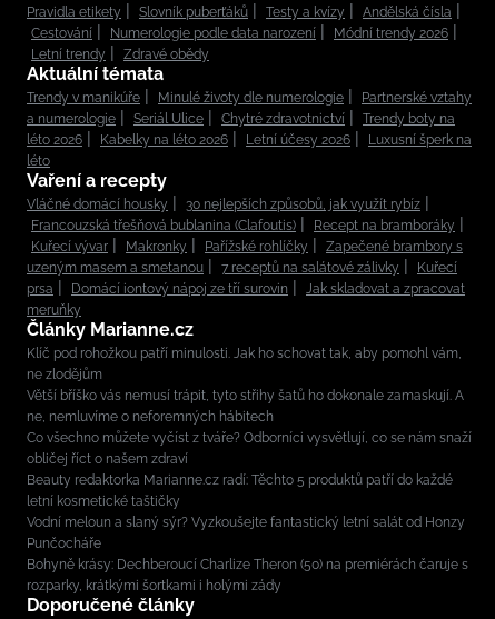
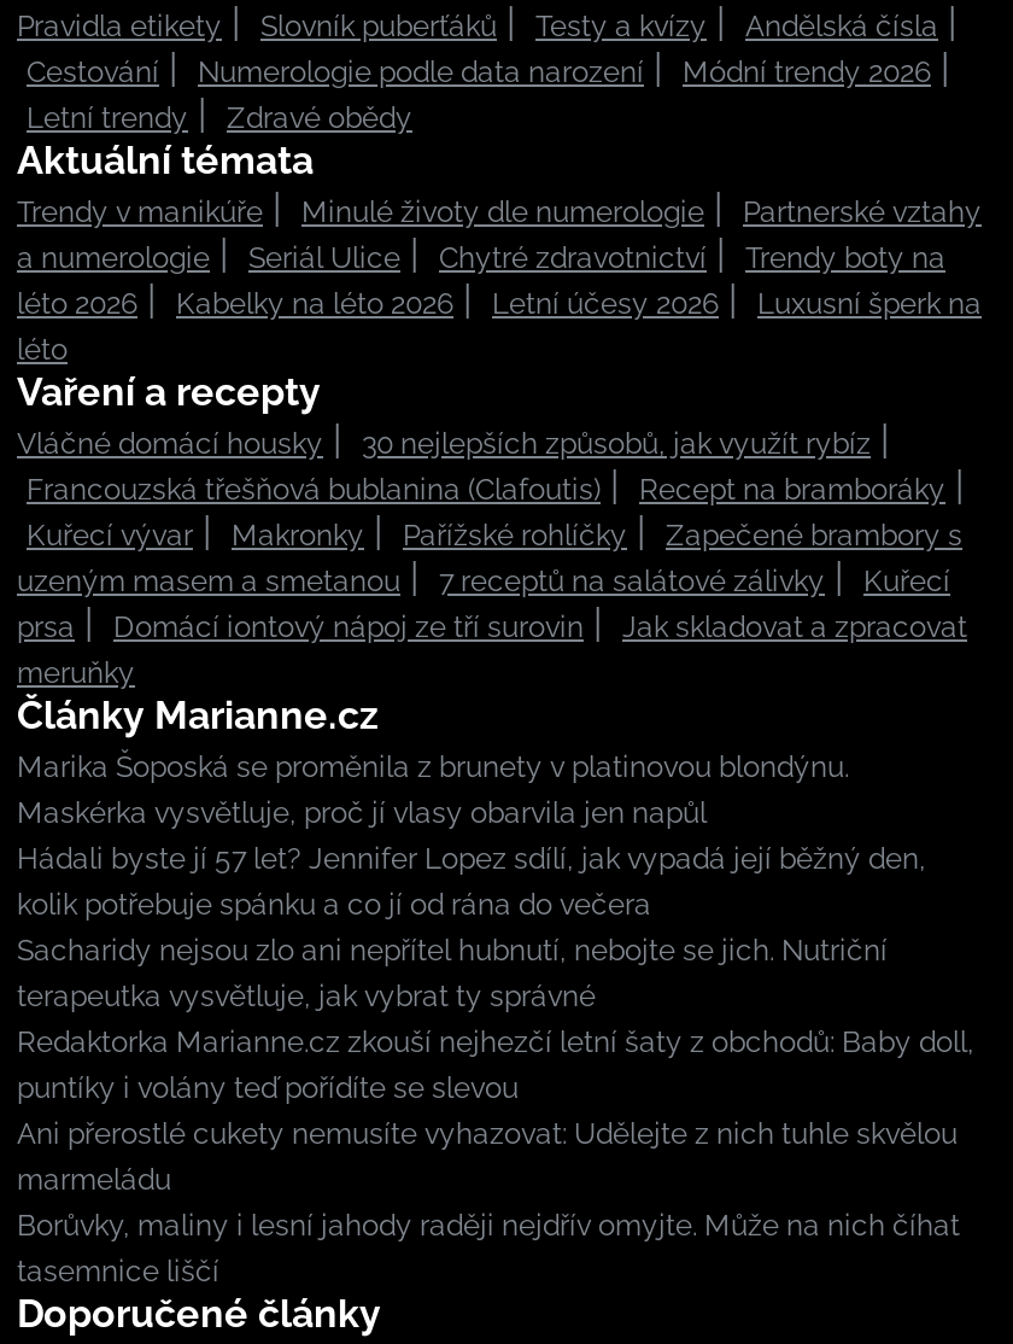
- Klíč pod rohožkou patří minulosti. Jak ho schovat tak, aby pomohl vám,
- ne zlodějům
- Větší bříško vás nemusí trápit, tyto střihy šatů ho dokonale zamaskují. A
- ne, nemluvíme o neforemných hábitech
- Co všechno můžete vyčíst z tváře? Odborníci vysvětlují, co se nám snaží
- obličej říct o našem zdraví
- Beauty redaktorka Marianne.cz radí: Těchto 5 produktů patří do každé
- letní kosmetické taštičky
- Vodní meloun a slaný sýr? Vyzkoušejte fantastický letní salát od Honzy
- Punčocháře
- Bohyně krásy: Dechberoucí Charlize Theron (50) na premiérách čaruje s
- rozparky, krátkými šortkami i holými zády
+ Marika Šoposká se proměnila z brunety v platinovou blondýnu.
+ Maskérka vysvětluje, proč jí vlasy obarvila jen napůl
+ Hádali byste jí 57 let? Jennifer Lopez sdílí, jak vypadá její běžný den,
+ kolik potřebuje spánku a co jí od rána do večera
+ Sacharidy nejsou zlo ani nepřítel hubnutí, nebojte se jich. Nutriční
+ terapeutka vysvětluje, jak vybrat ty správné
+ Redaktorka Marianne.cz zkouší nejhezčí letní šaty z obchodů: Baby doll,
+ puntíky i volány teď pořídíte se slevou
+ Ani přerostlé cukety nemusíte vyhazovat: Udělejte z nich tuhle skvělou
+ marmeládu
+ Borůvky, maliny i lesní jahody raději nejdřív omyjte. Může na nich číhat
+ tasemnice liščí
